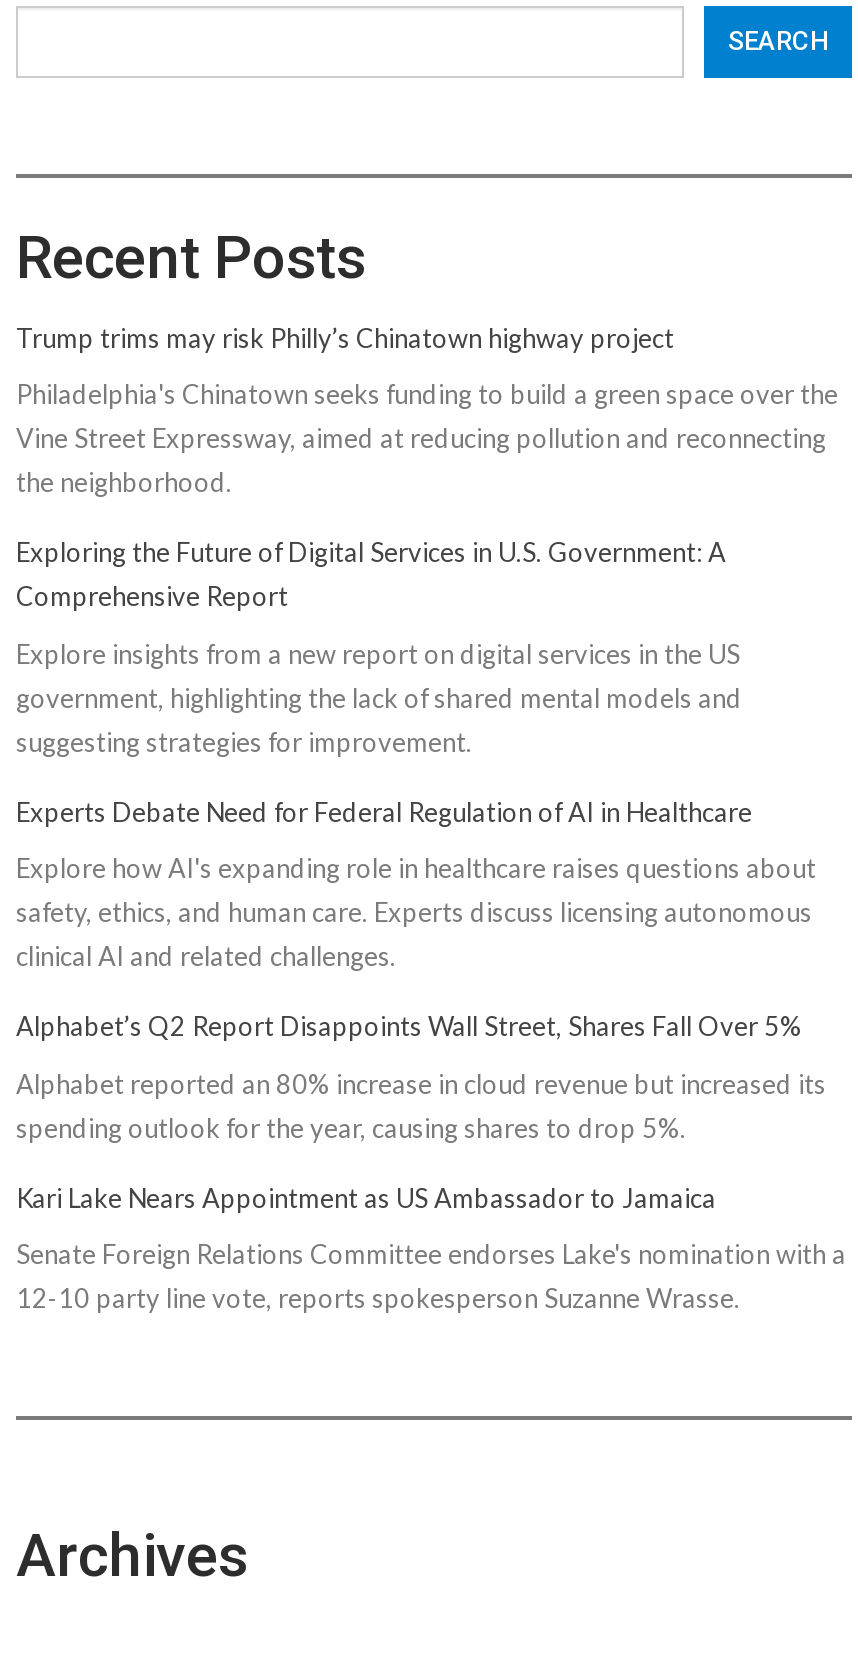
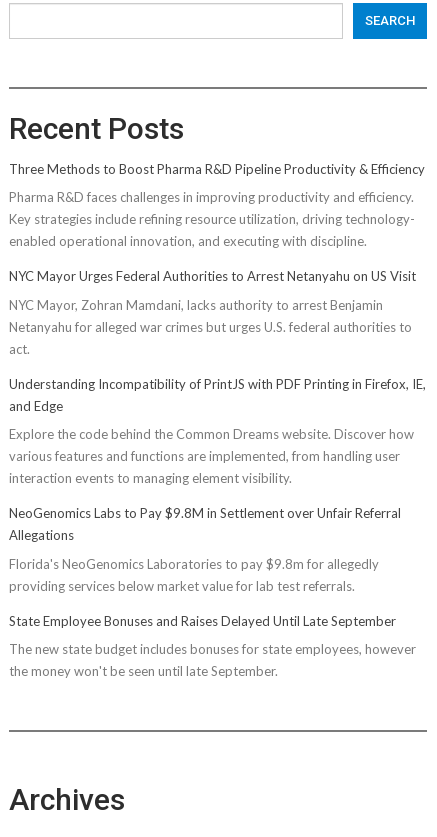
- Trump trims may risk Philly’s Chinatown highway project
+ Three Methods to Boost Pharma R&D Pipeline Productivity & Efficiency

- Philadelphia's Chinatown seeks funding to build a green space over the
- Vine Street Expressway, aimed at reducing pollution and reconnecting
- the neighborhood.
+ Pharma R&D faces challenges in improving productivity and efficiency.
+ Key strategies include refining resource utilization, driving technology-
+ enabled operational innovation, and executing with discipline.

- Exploring the Future of Digital Services in U.S. Government: A
- Comprehensive Report
+ NYC Mayor Urges Federal Authorities to Arrest Netanyahu on US Visit

- Explore insights from a new report on digital services in the US
- government, highlighting the lack of shared mental models and
- suggesting strategies for improvement.
+ NYC Mayor, Zohran Mamdani, lacks authority to arrest Benjamin
+ Netanyahu for alleged war crimes but urges U.S. federal authorities to
+ act.

- Experts Debate Need for Federal Regulation of AI in Healthcare
+ Understanding Incompatibility of PrintJS with PDF Printing in Firefox, IE,
+ and Edge

- Explore how AI's expanding role in healthcare raises questions about
- safety, ethics, and human care. Experts discuss licensing autonomous
- clinical AI and related challenges.
+ Explore the code behind the Common Dreams website. Discover how
+ various features and functions are implemented, from handling user
+ interaction events to managing element visibility.

- Alphabet’s Q2 Report Disappoints Wall Street, Shares Fall Over 5%
+ NeoGenomics Labs to Pay $9.8M in Settlement over Unfair Referral
+ Allegations

- Alphabet reported an 80% increase in cloud revenue but increased its
- spending outlook for the year, causing shares to drop 5%.
+ Florida's NeoGenomics Laboratories to pay $9.8m for allegedly
+ providing services below market value for lab test referrals.

- Kari Lake Nears Appointment as US Ambassador to Jamaica
+ State Employee Bonuses and Raises Delayed Until Late September

- Senate Foreign Relations Committee endorses Lake's nomination with a
- 12-10 party line vote, reports spokesperson Suzanne Wrasse.
+ The new state budget includes bonuses for state employees, however
+ the money won't be seen until late September.
